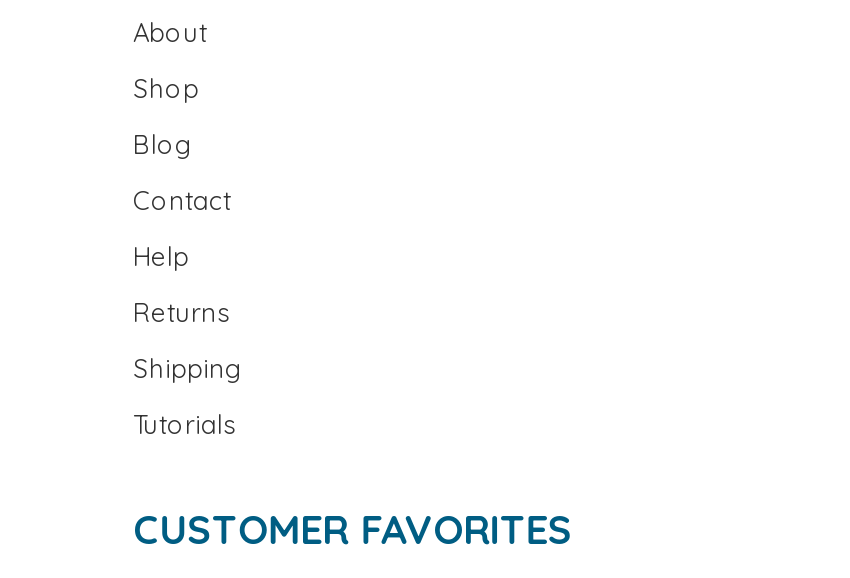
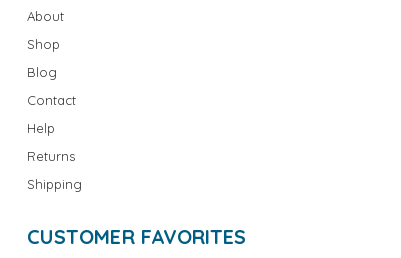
- Tutorials
